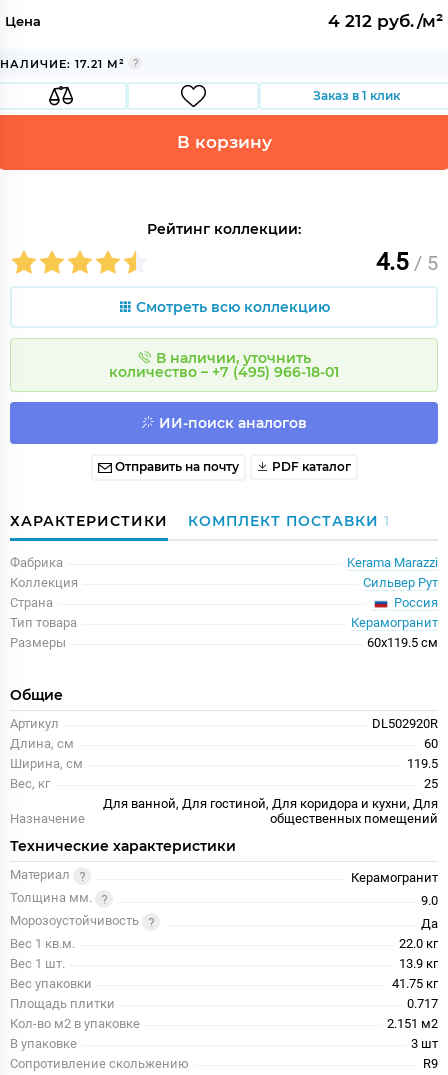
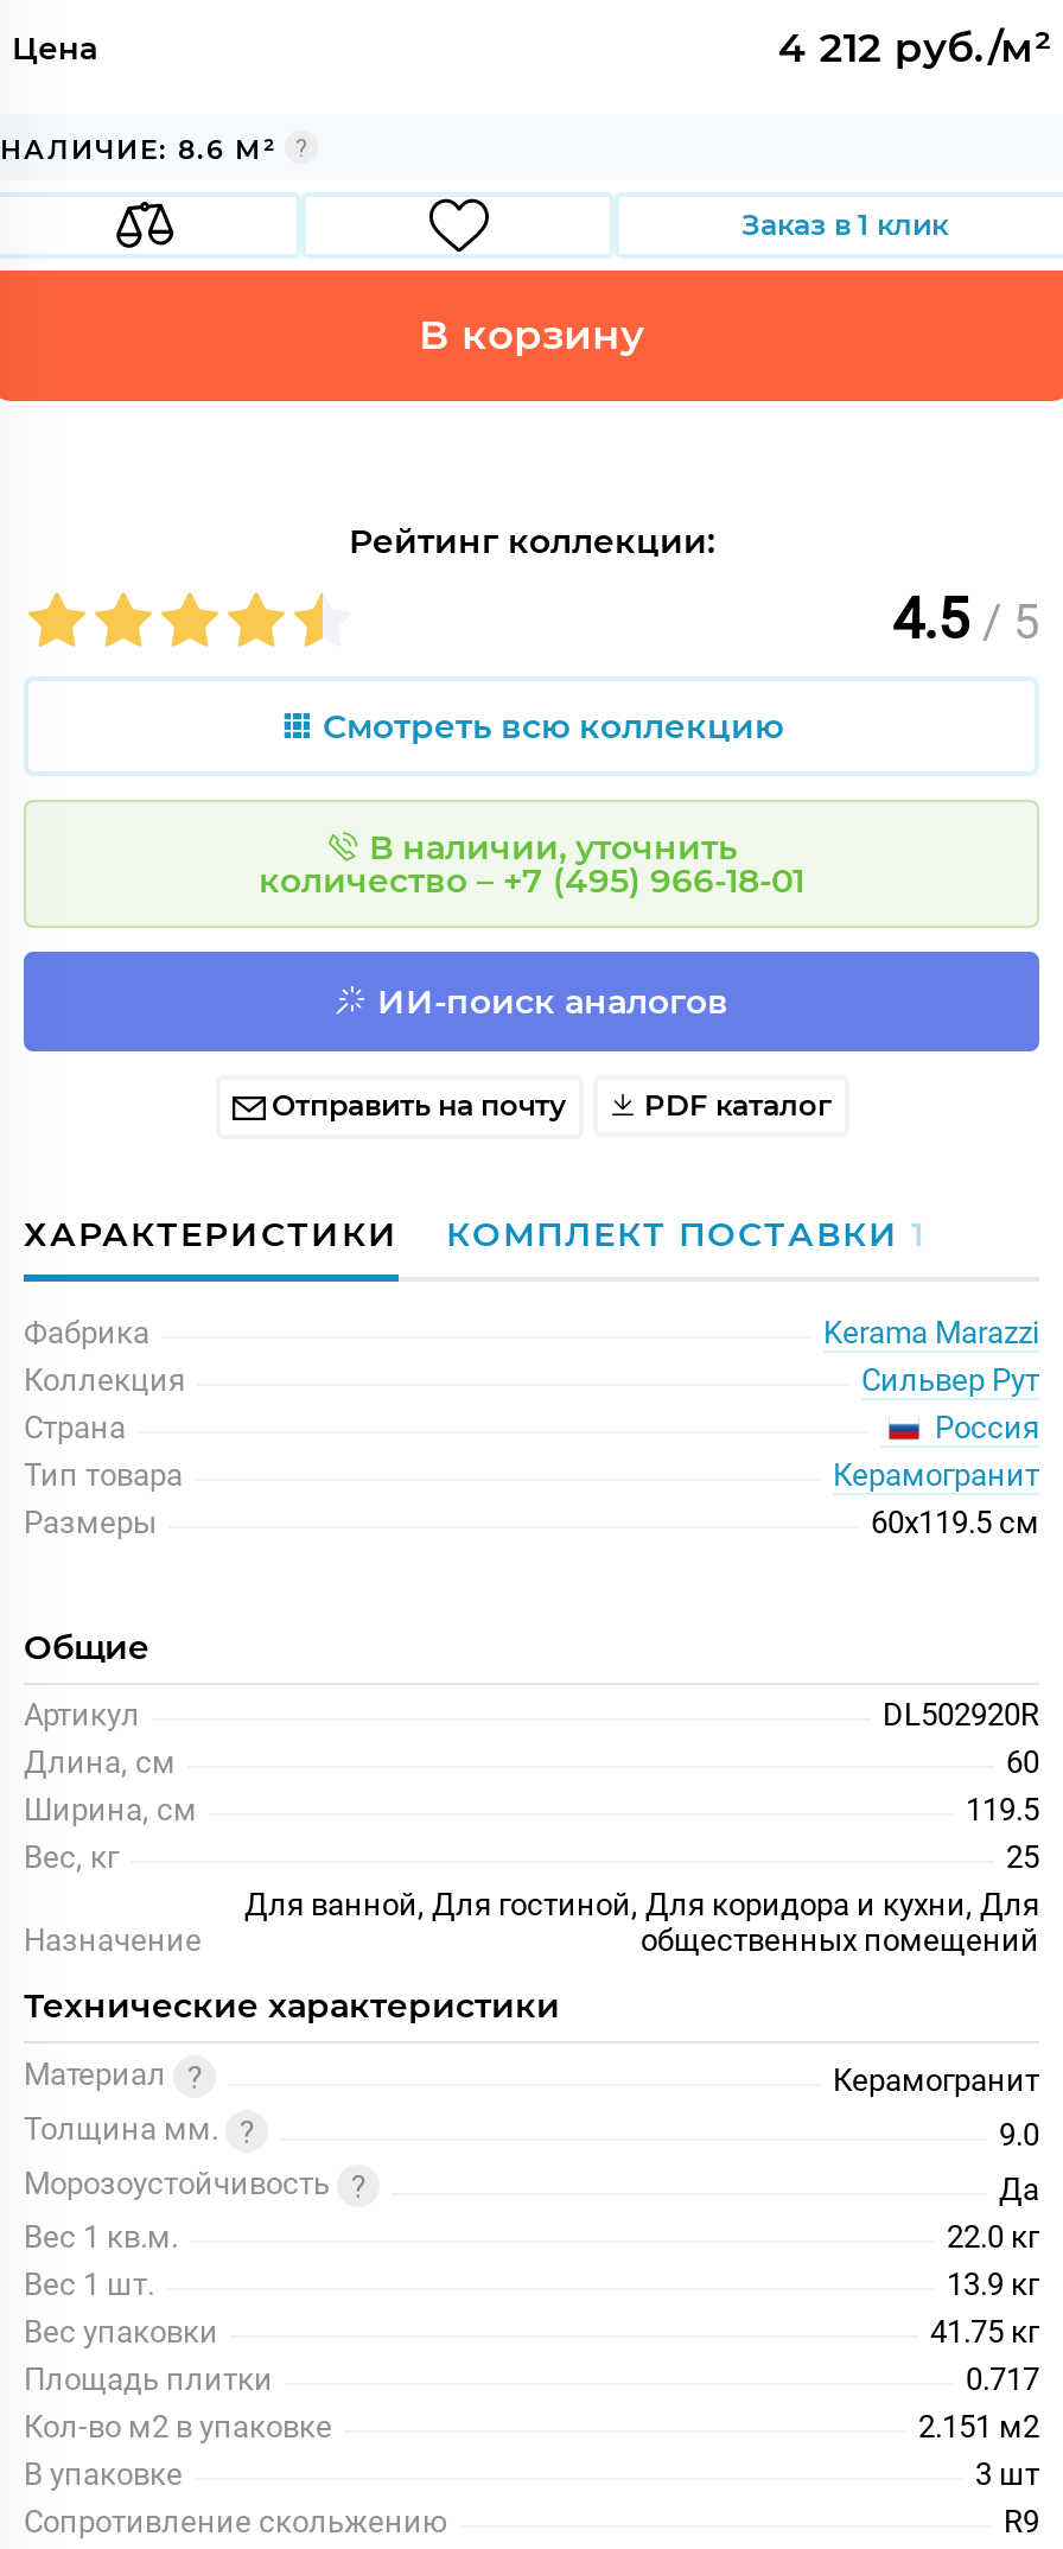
- НАЛИЧИЕ: 17.21 М²
+ НАЛИЧИЕ: 8.6 М²
